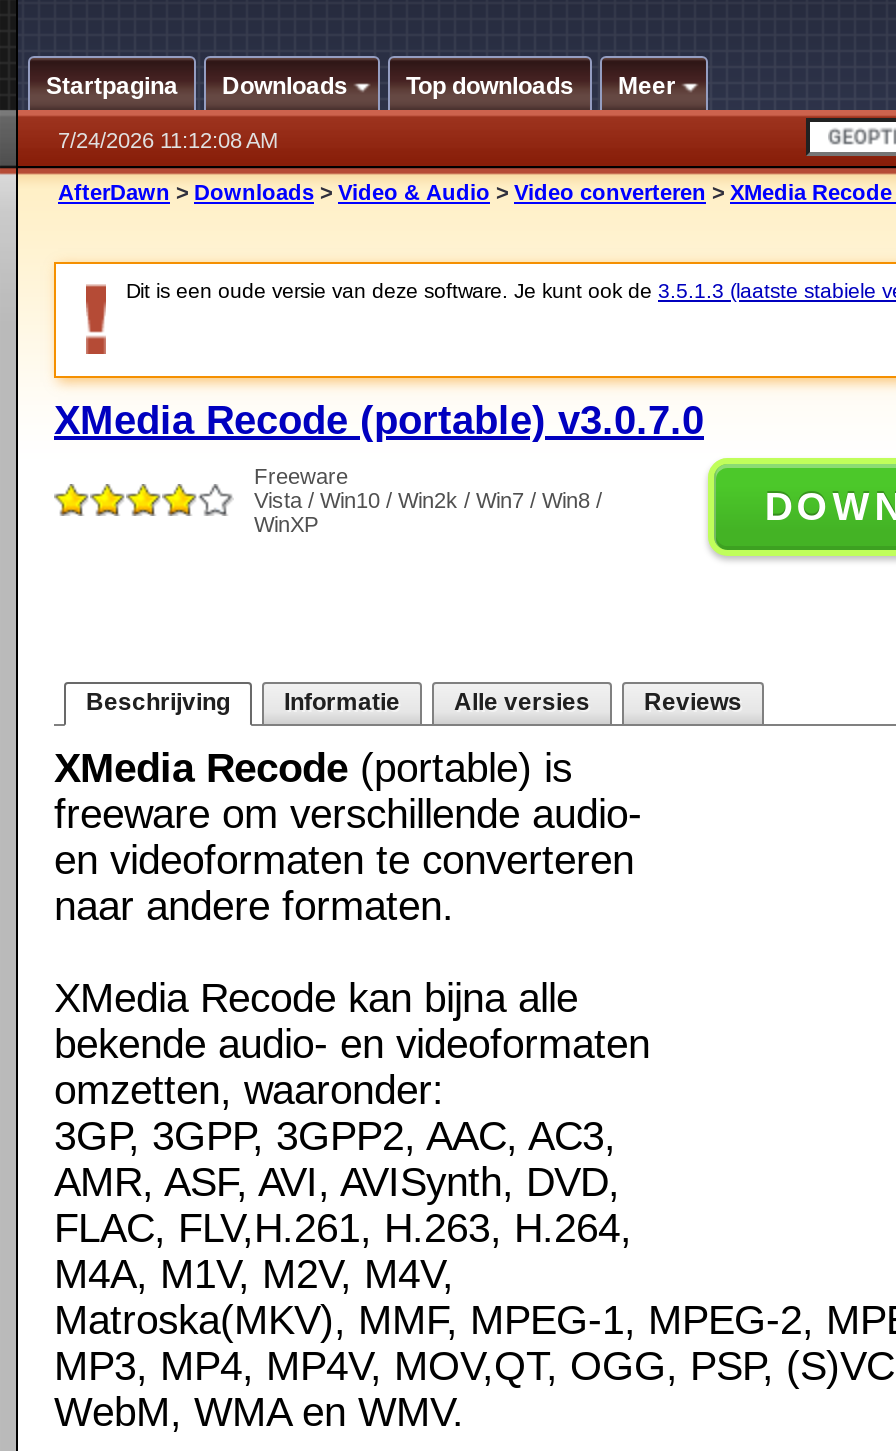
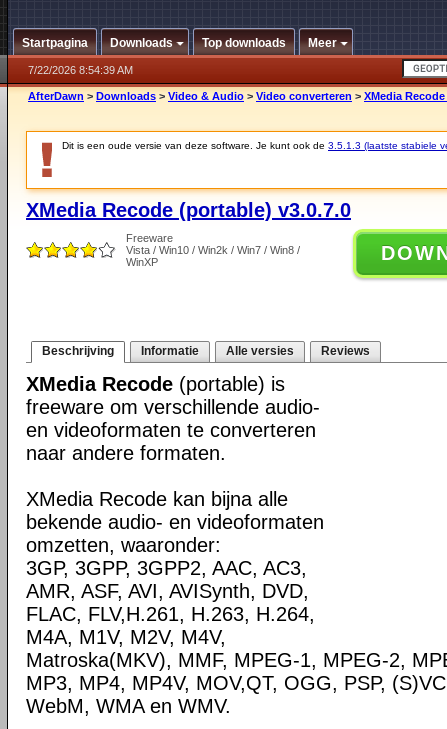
- 7/24/2026 11:12:08 AM
+ 7/22/2026 8:54:39 AM
